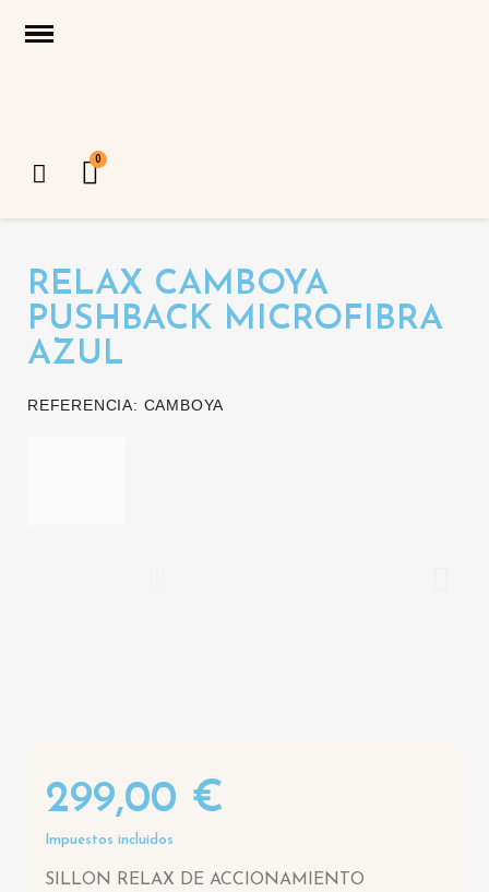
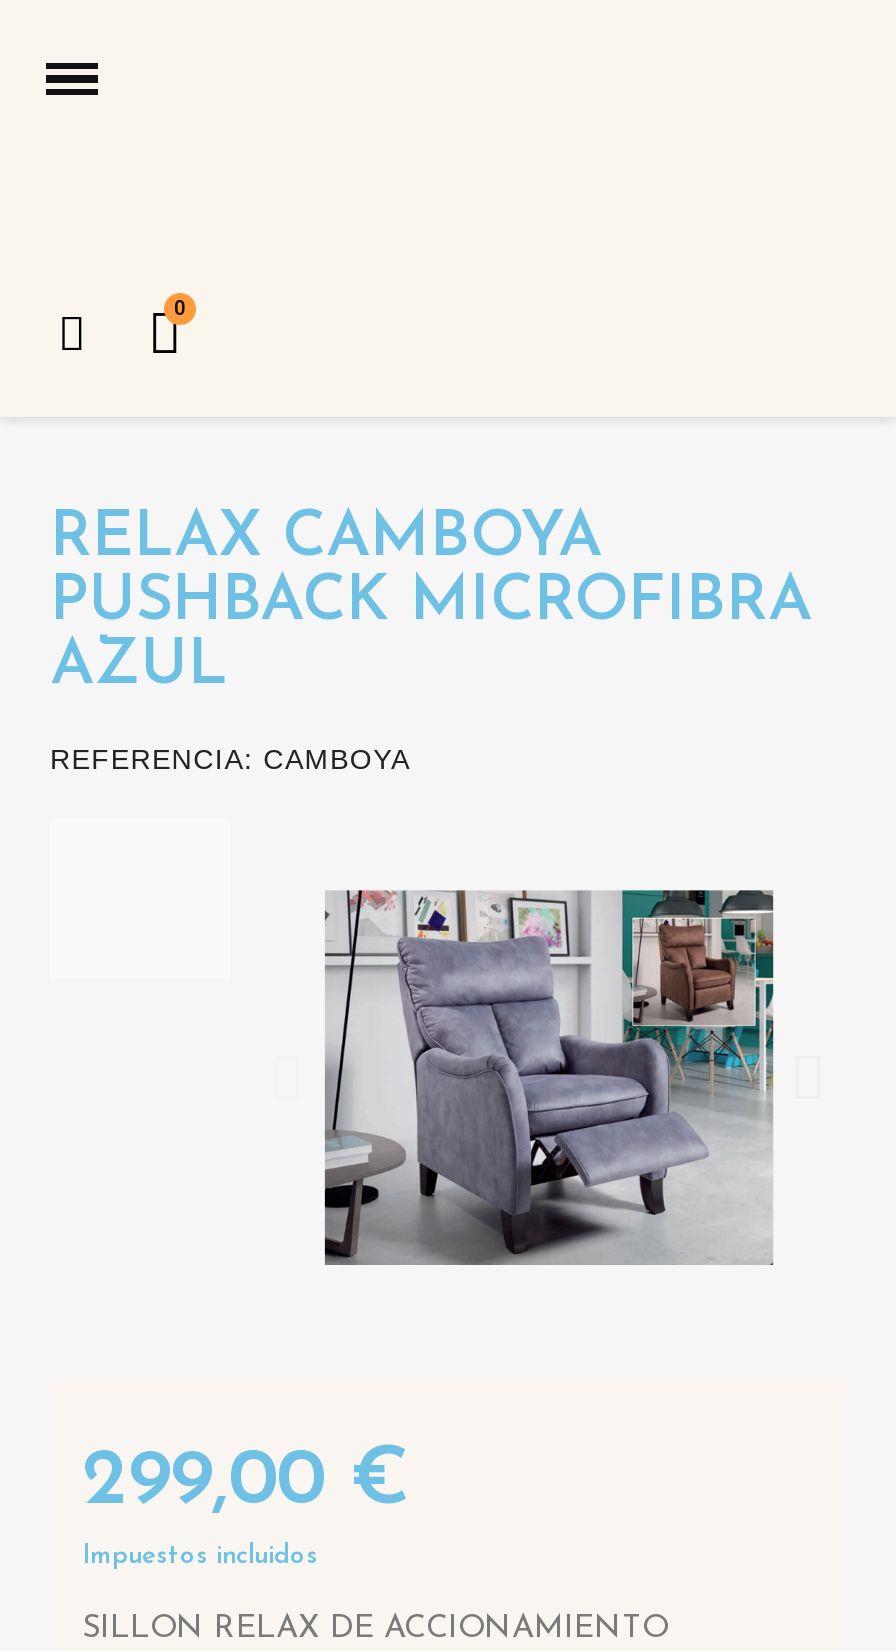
+ [image]
